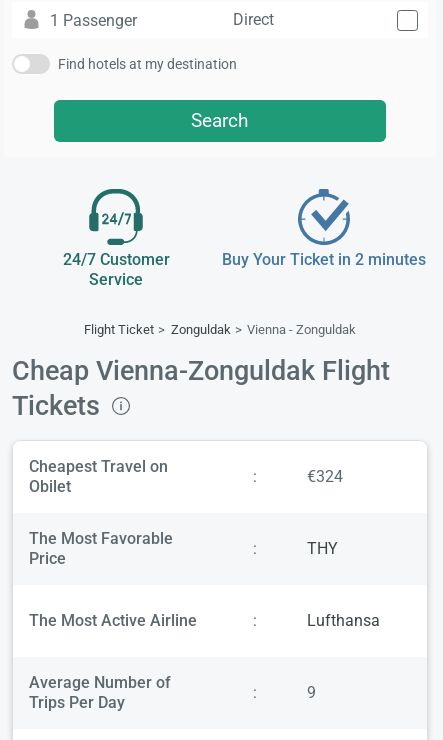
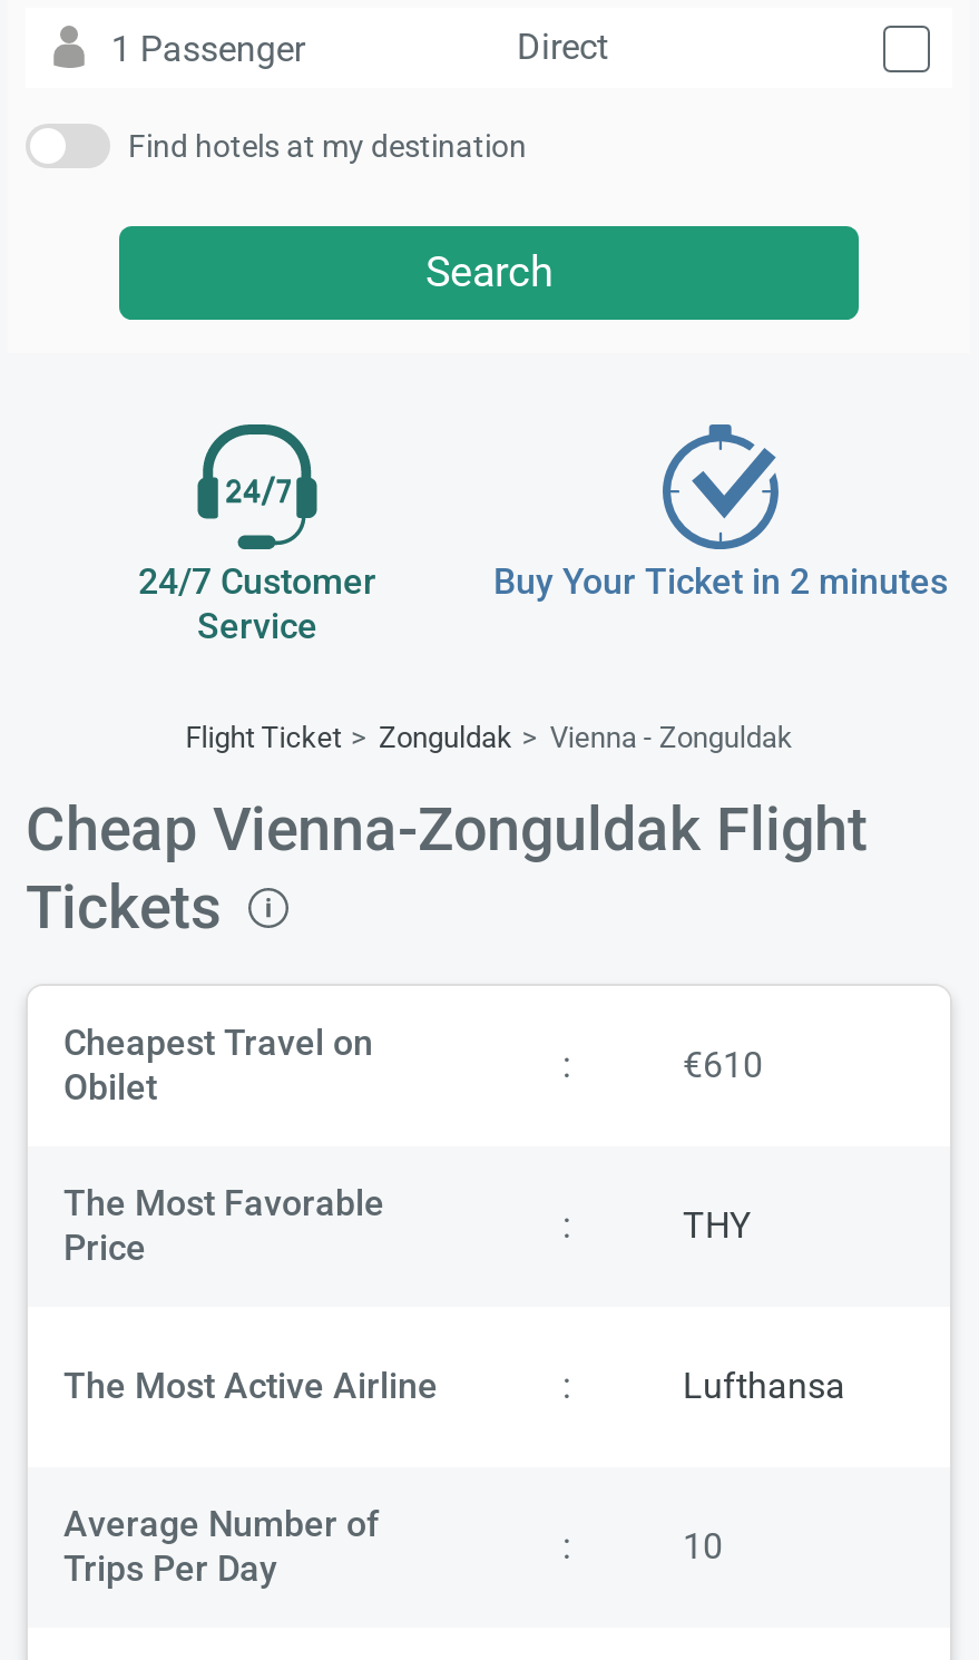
- €324
+ €610

- 9
+ 10
